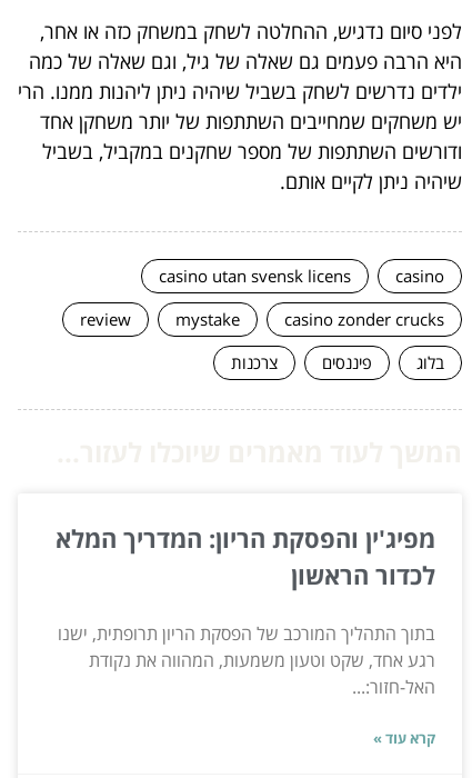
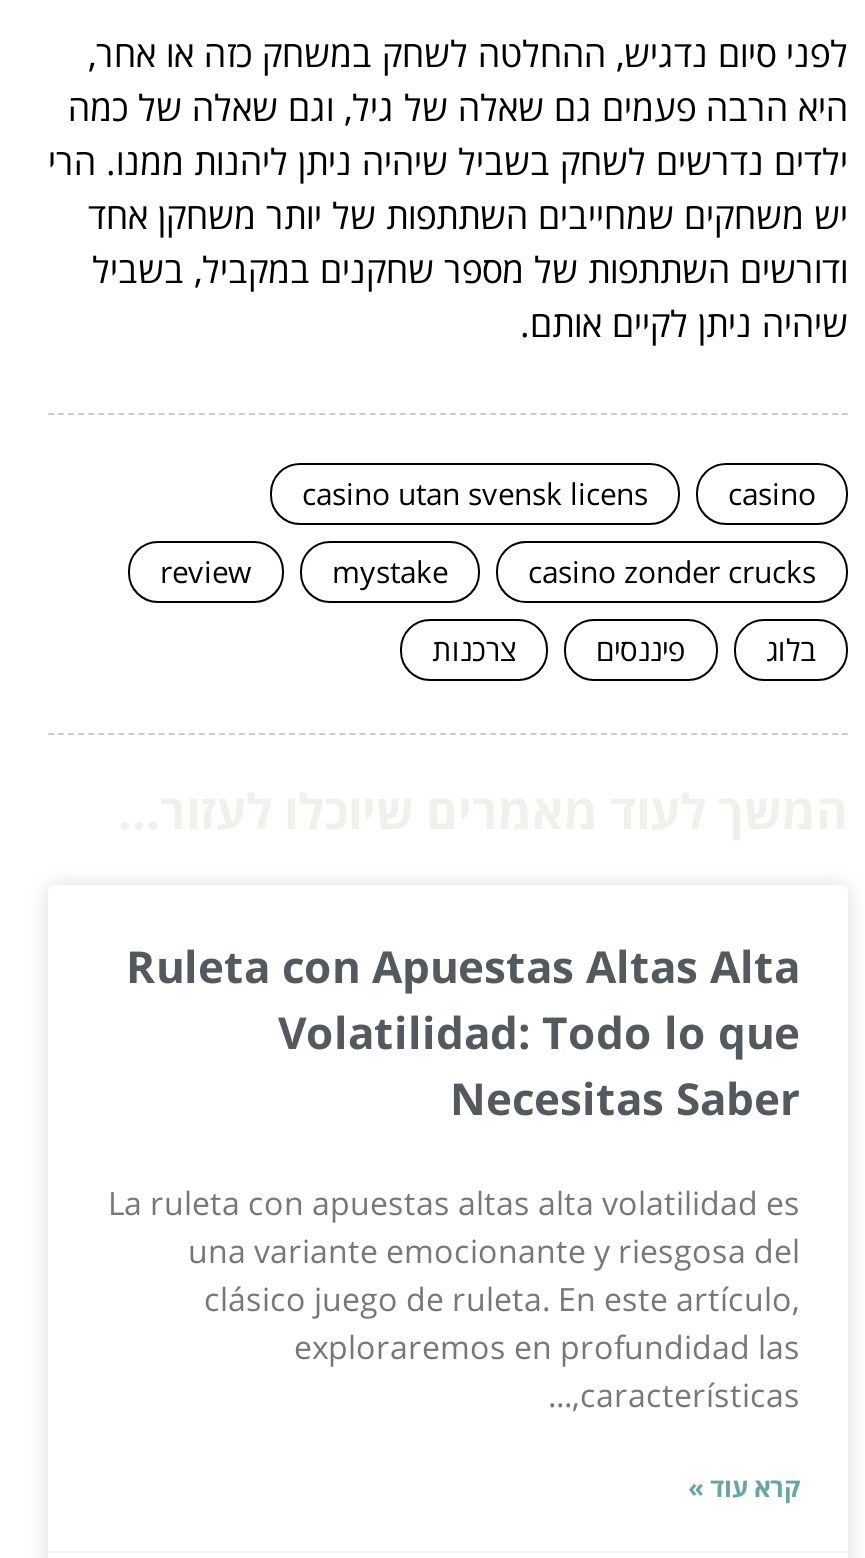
- מפיג'ין והפסקת הריון: המדריך המלא
- לכדור הראשון
+ Ruleta con Apuestas Altas Alta
+ Volatilidad: Todo lo que
+ Necesitas Saber

- בתוך התהליך המורכב של הפסקת הריון תרופתית, ישנו
- רגע אחד, שקט וטעון משמעות, המהווה את נקודת
- האל-חזור:...
+ La ruleta con apuestas altas alta volatilidad es
+ una variante emocionante y riesgosa del
+ clásico juego de ruleta. En este artículo,
+ exploraremos en profundidad las
+ características,...
